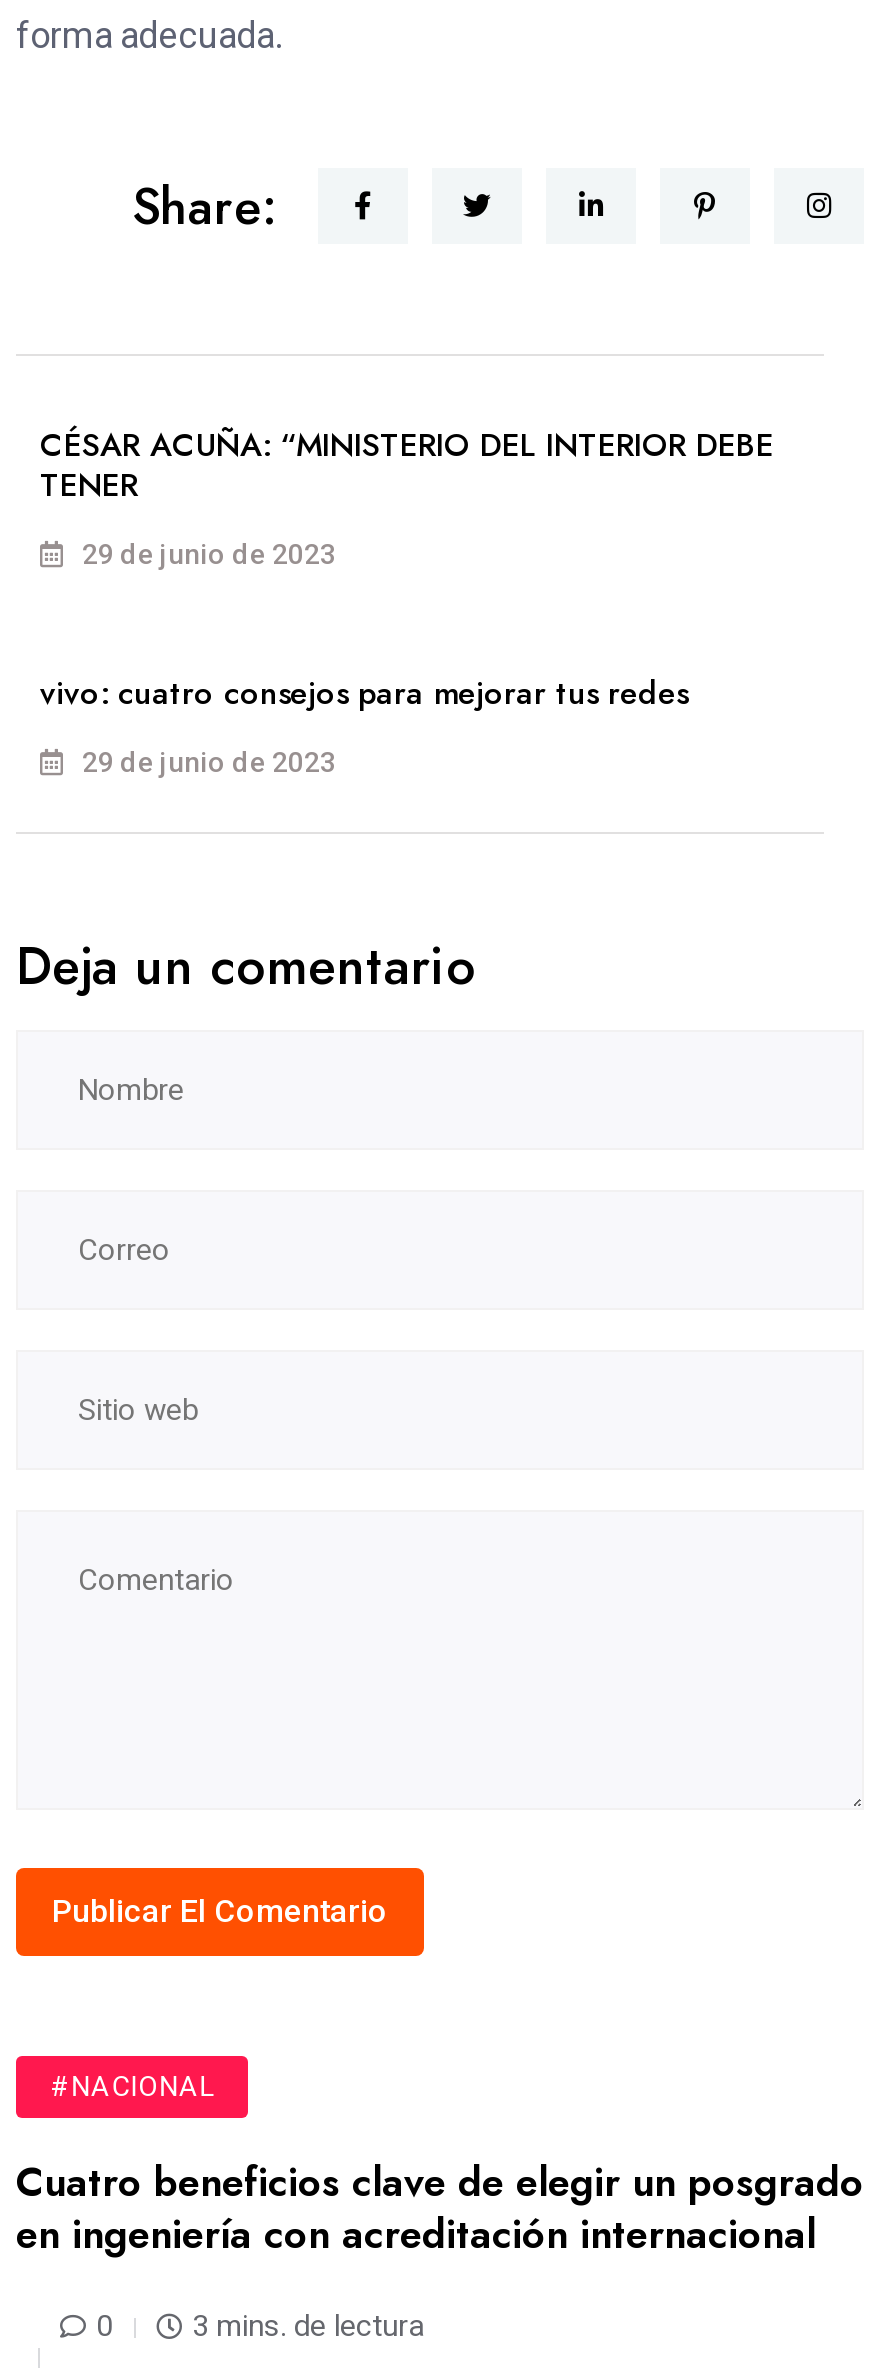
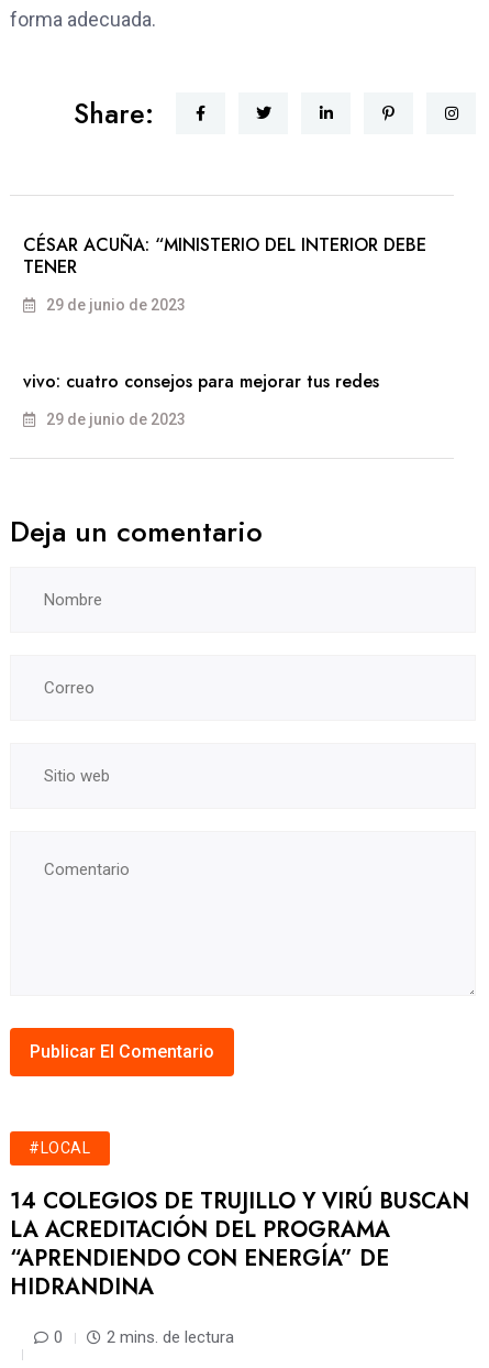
- #NACIONAL
+ #LOCAL

- Cuatro beneficios clave de elegir un posgrado
- en ingeniería con acreditación internacional
+ 14 COLEGIOS DE TRUJILLO Y VIRÚ BUSCAN
+ LA ACREDITACIÓN DEL PROGRAMA
+ “APRENDIENDO CON ENERGÍA” DE
+ HIDRANDINA

- 3 mins. de lectura
+ 2 mins. de lectura
